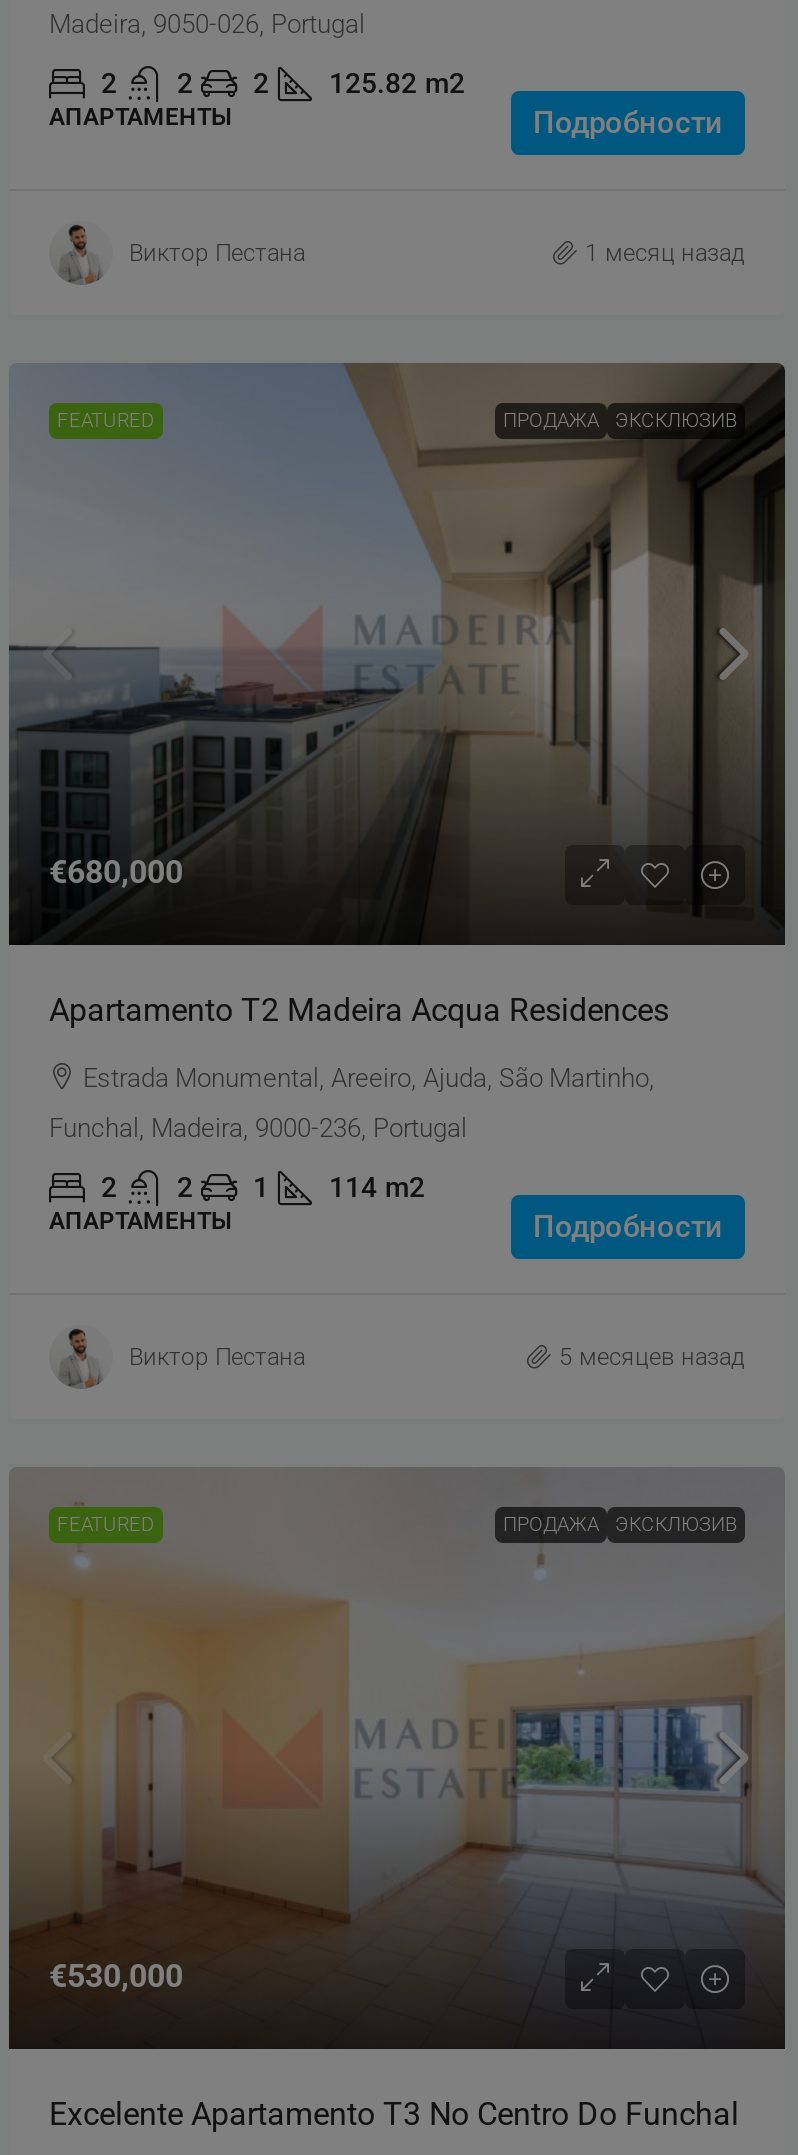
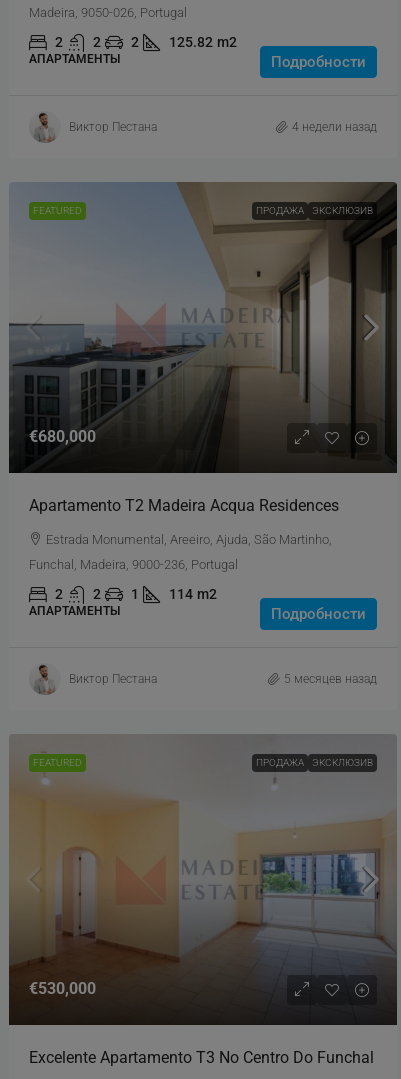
- 1 месяц назад
+ 4 недели назад
